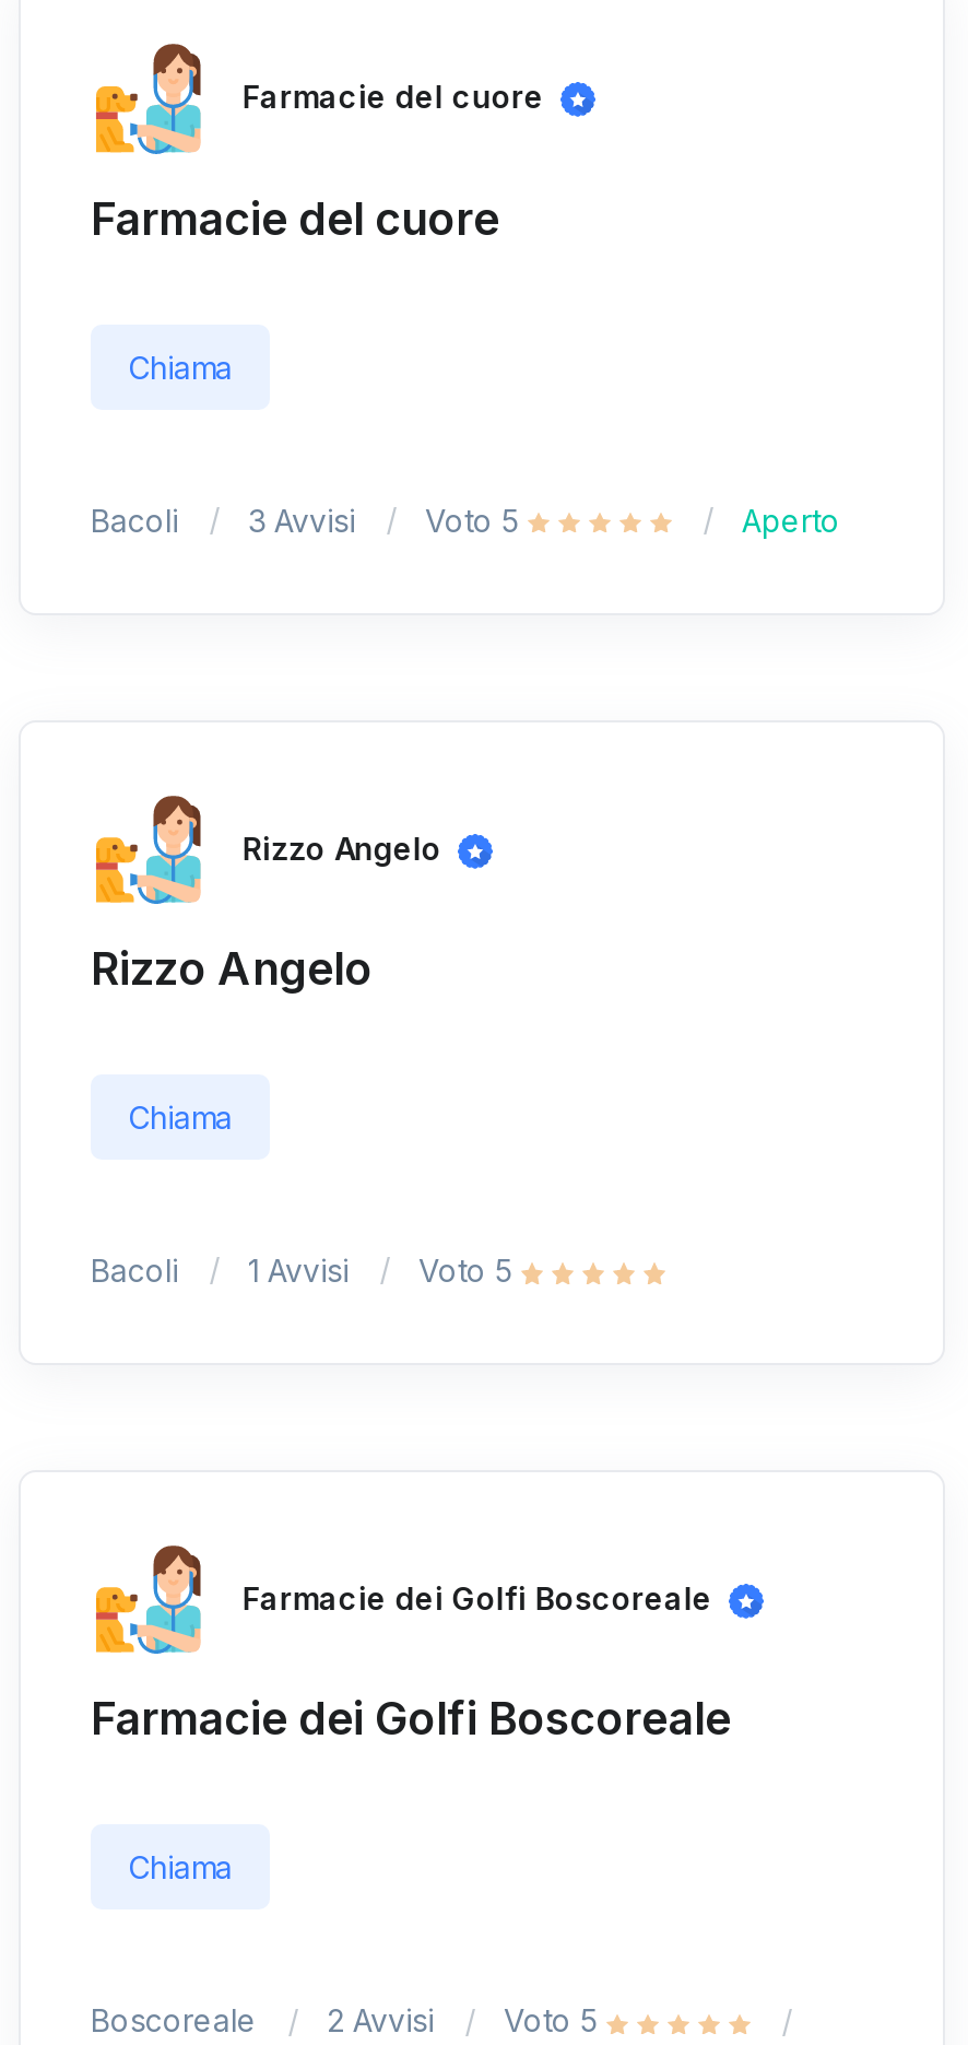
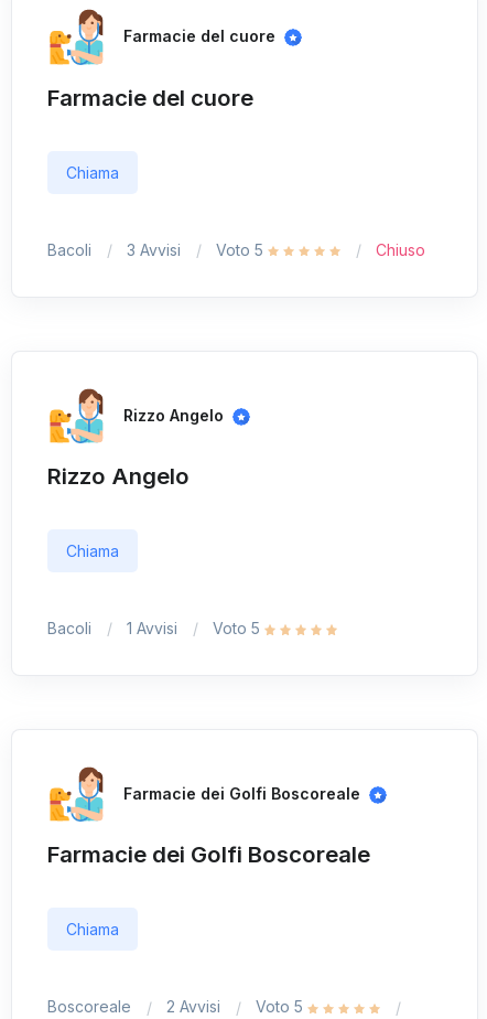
- Aperto
+ Chiuso
